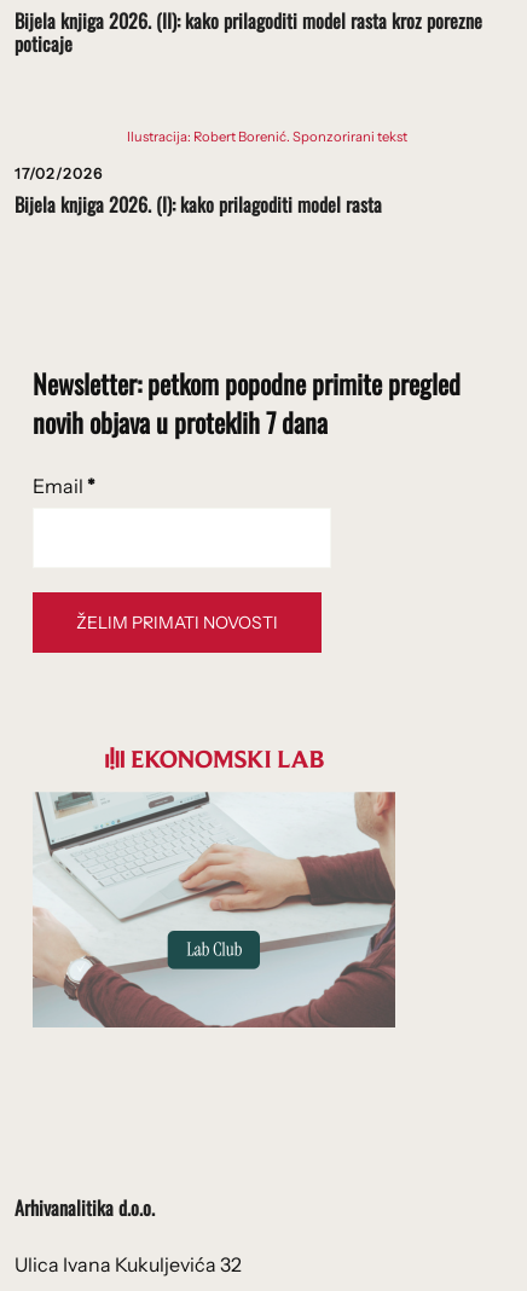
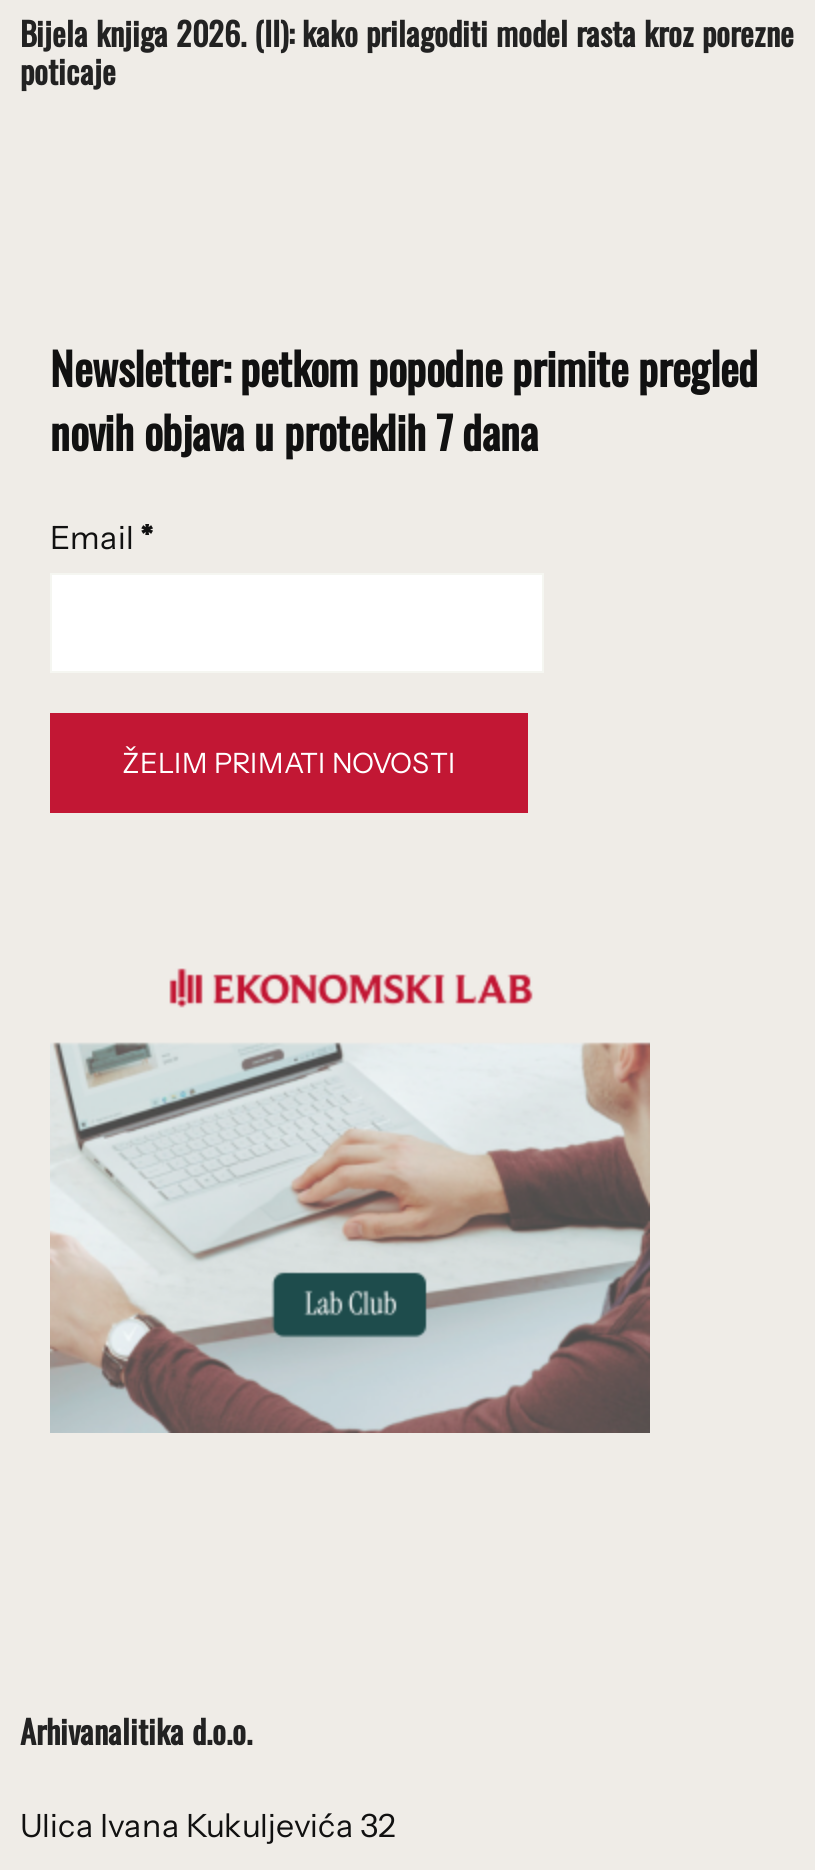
- Ilustracija: Robert Borenić. Sponzorirani tekst
- 17/02/2026
- Bijela knjiga 2026. (I): kako prilagoditi model rasta
